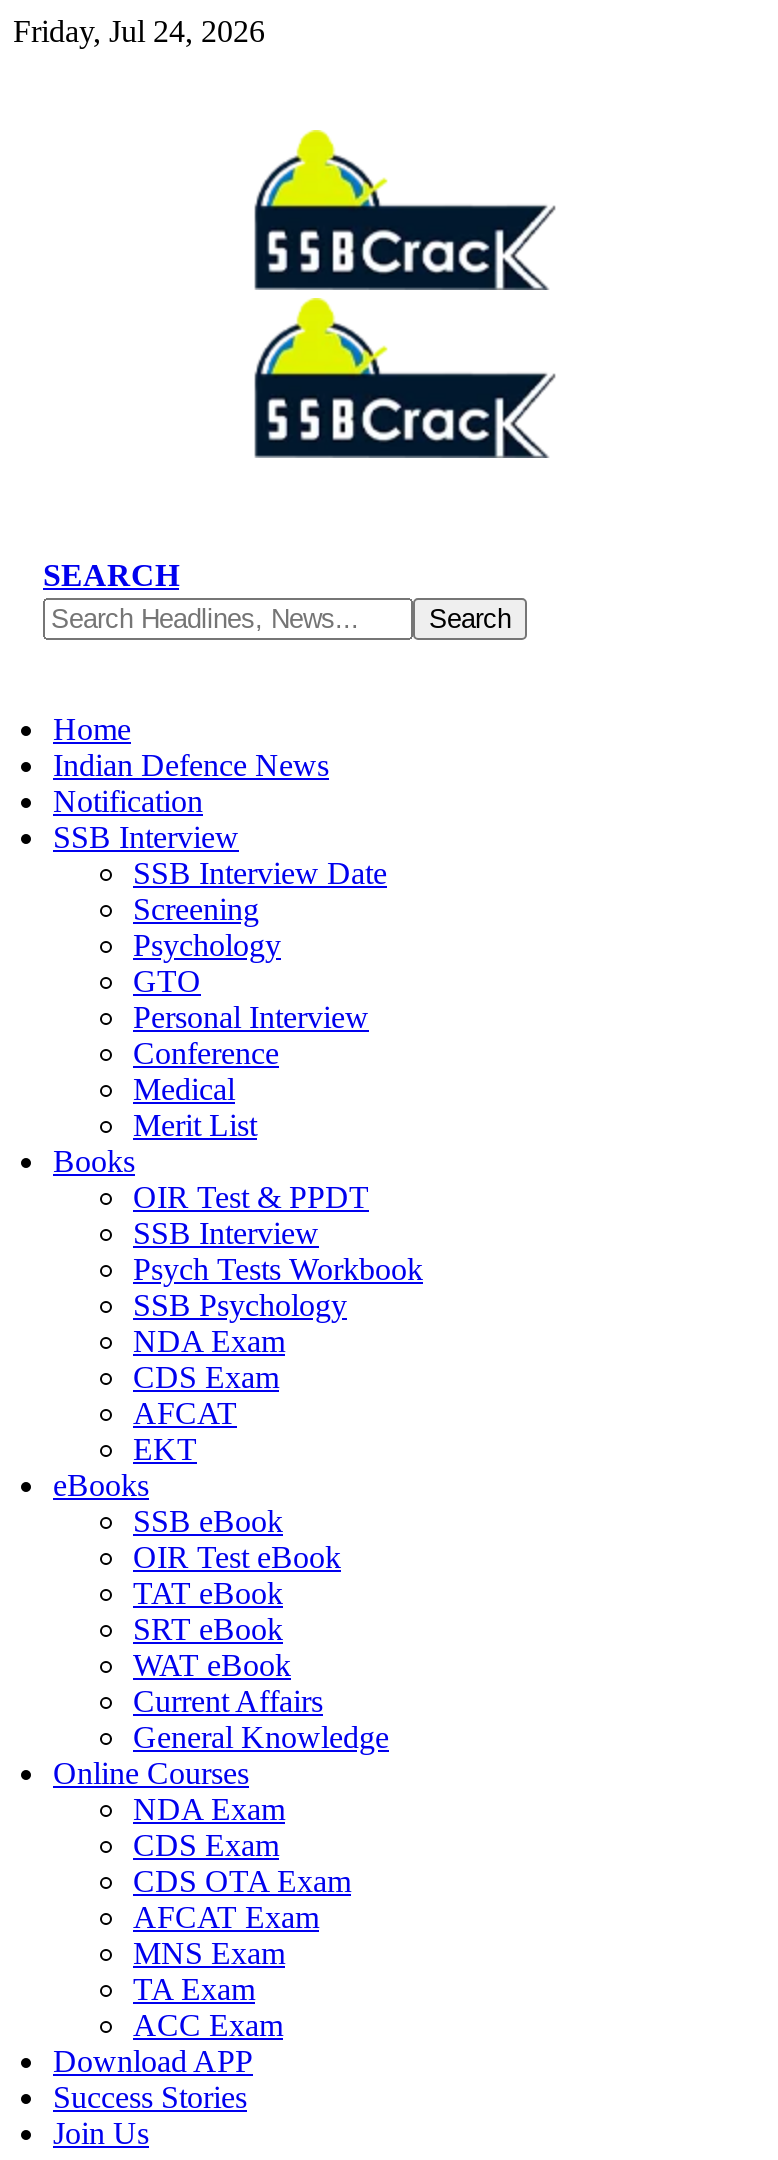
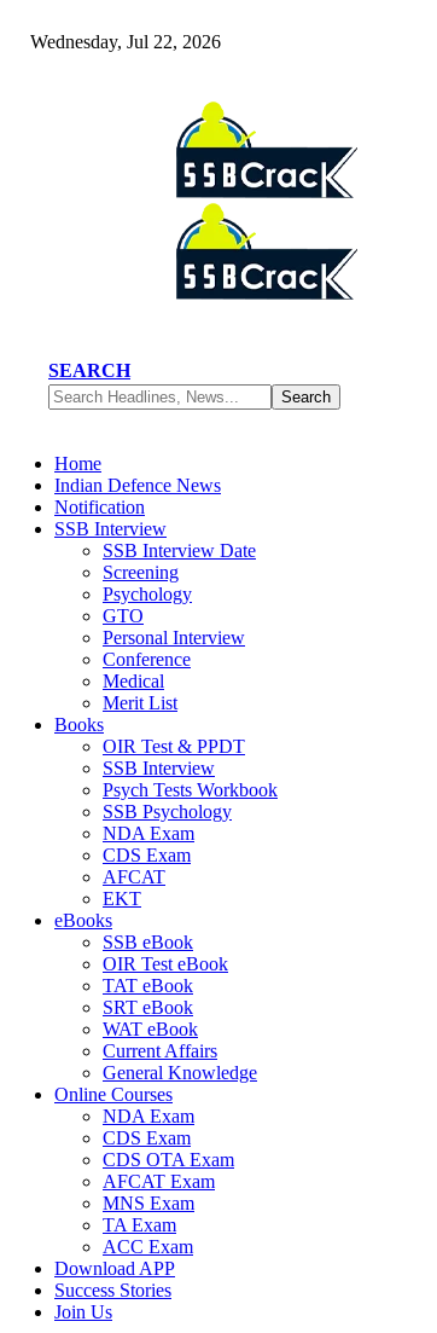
- Friday, Jul 24, 2026
+ Wednesday, Jul 22, 2026
